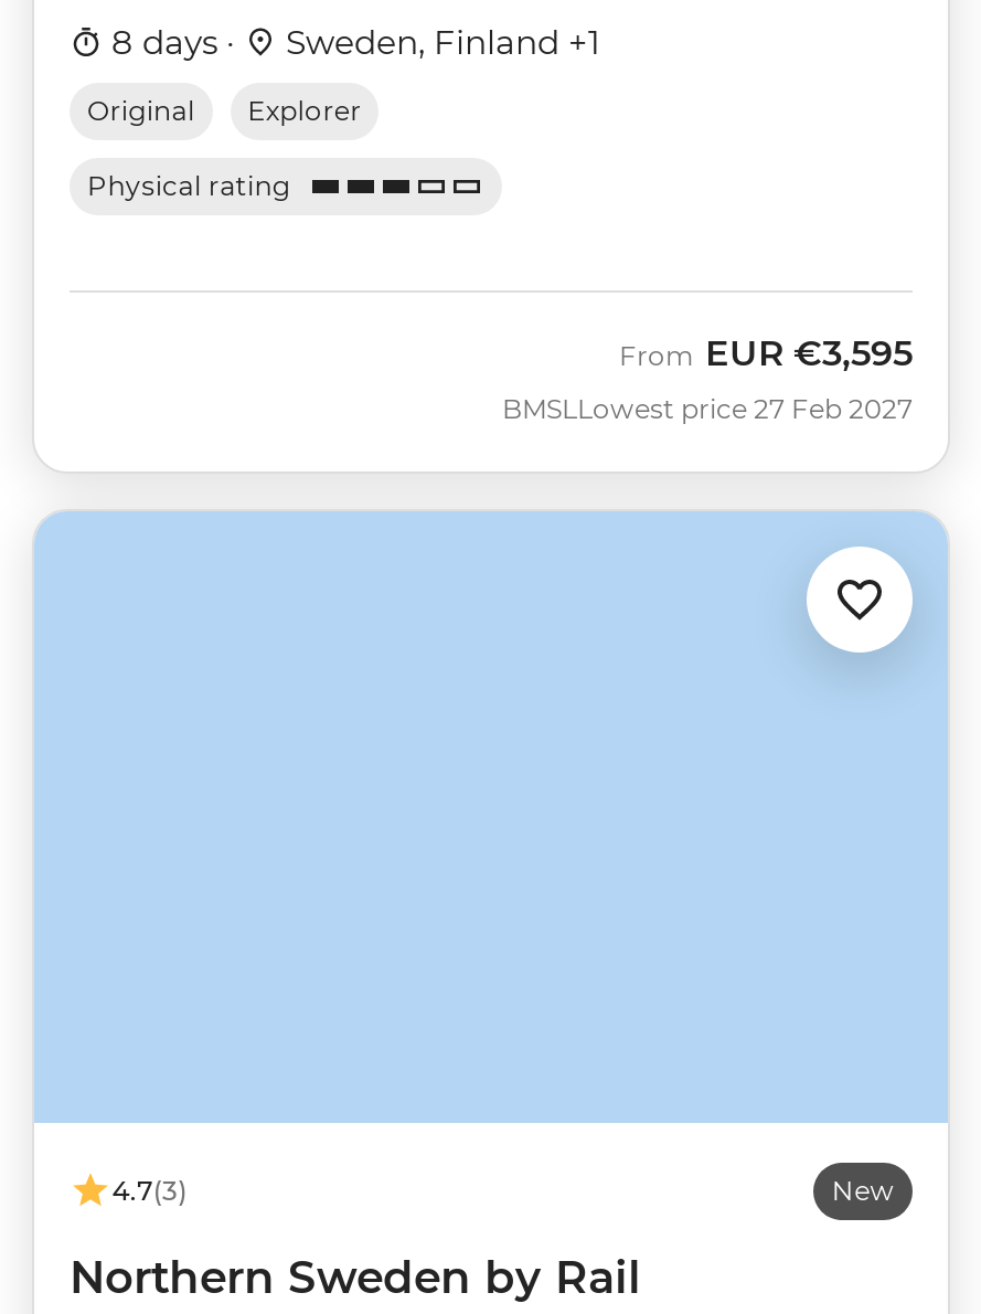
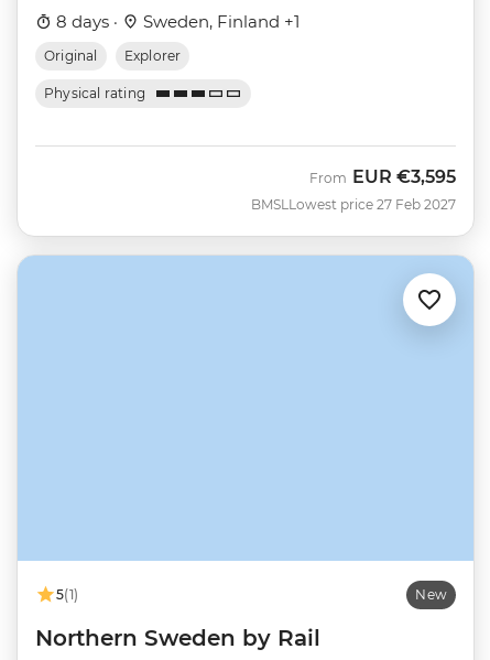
- 4.7(3)
+ 5(1)
